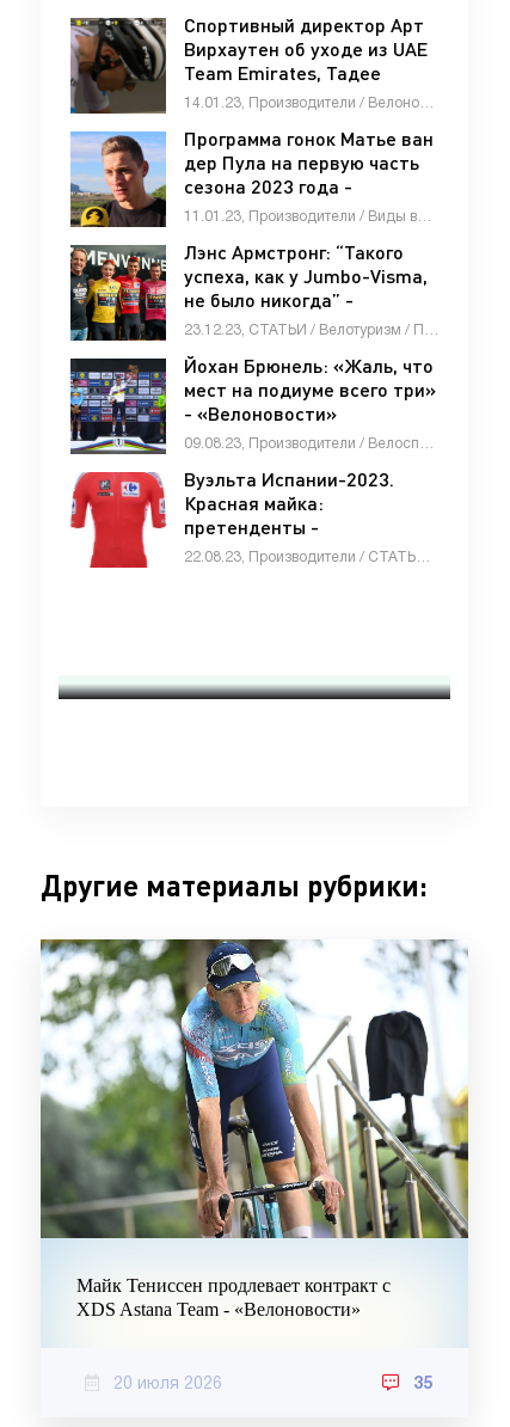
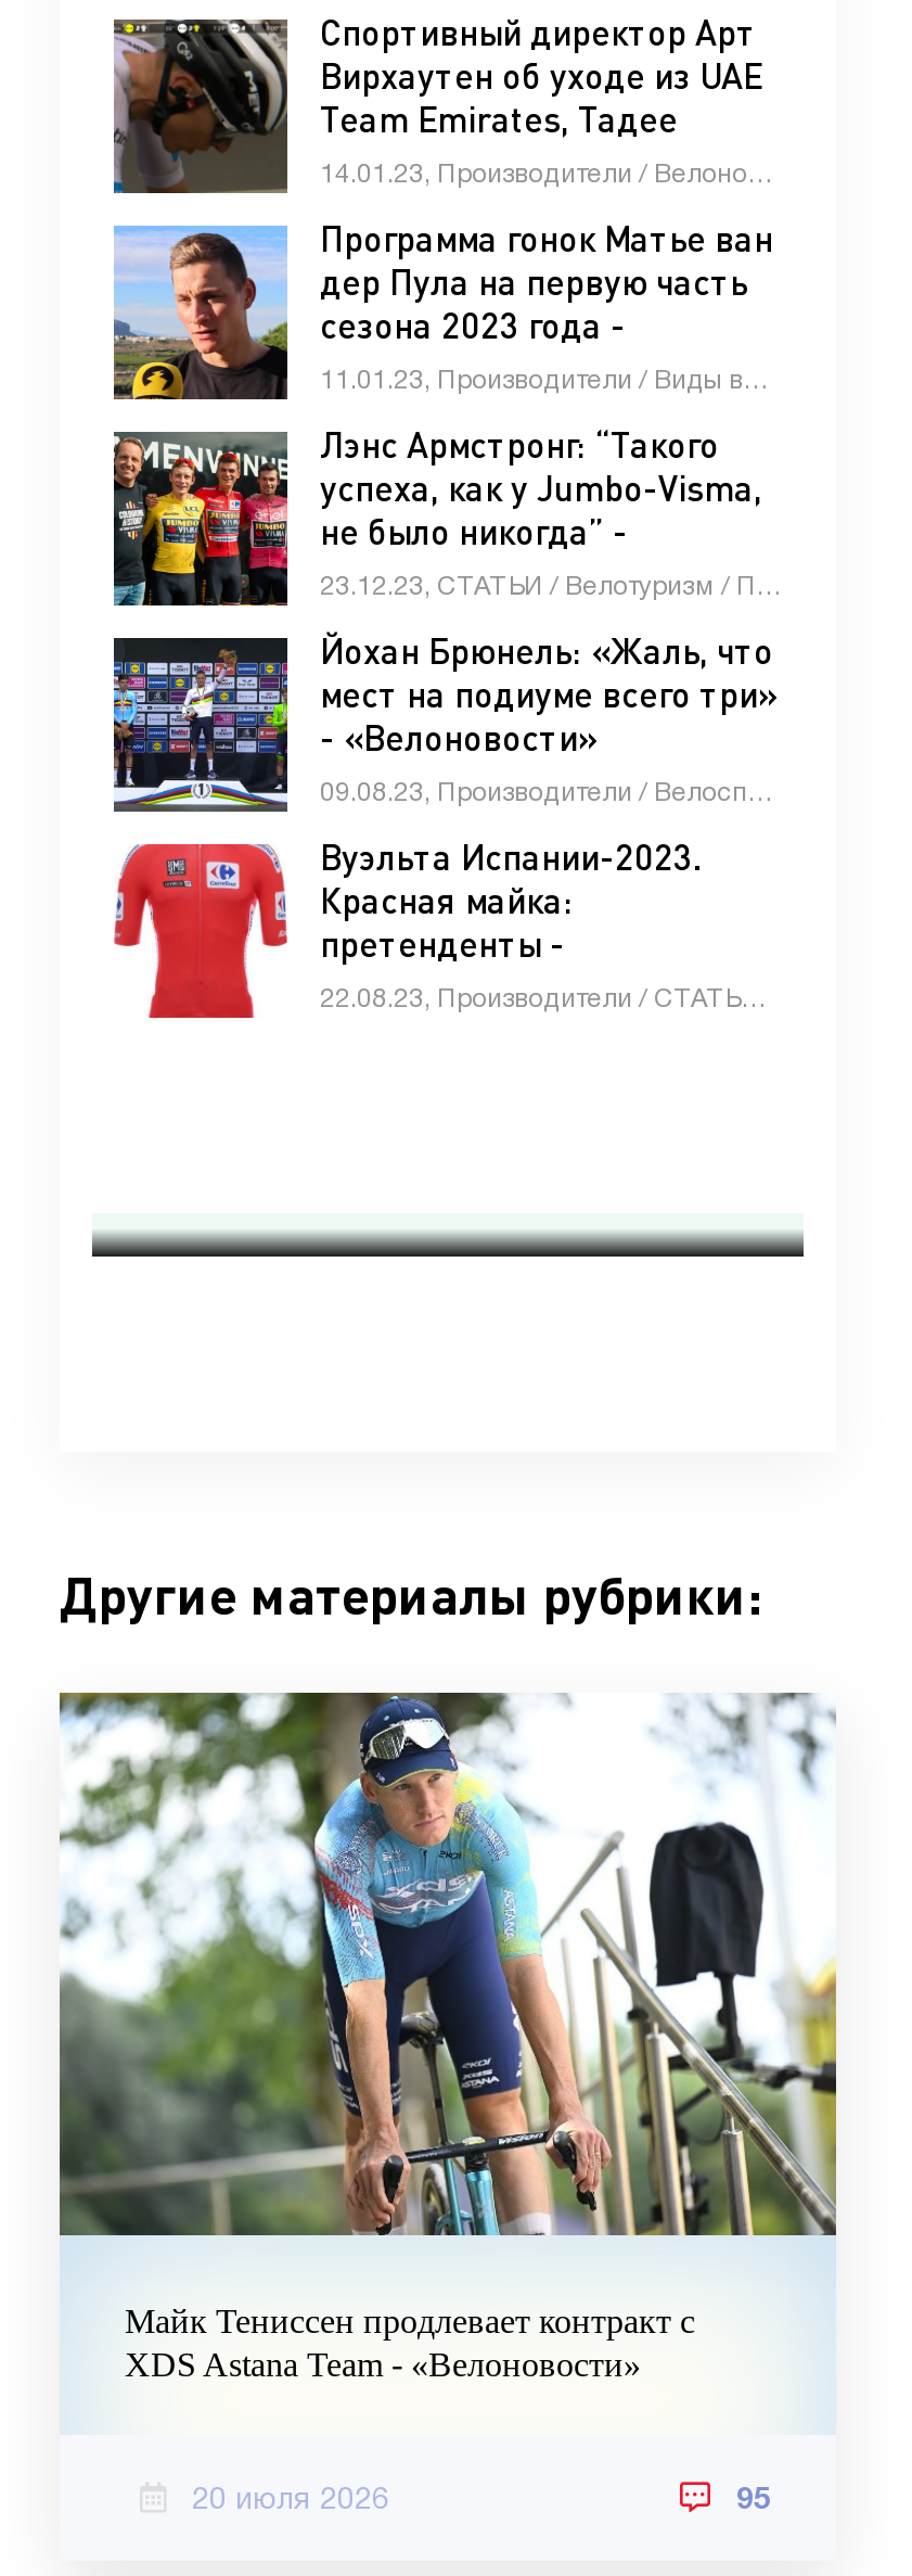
- 35
+ 95
